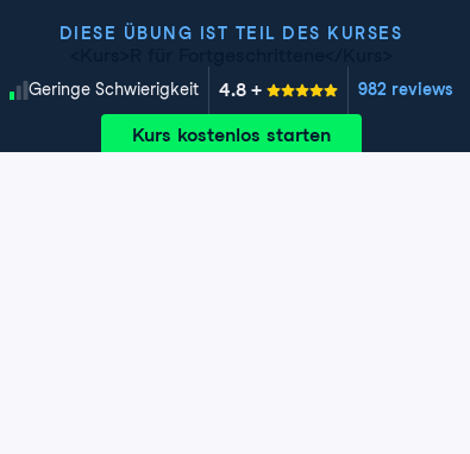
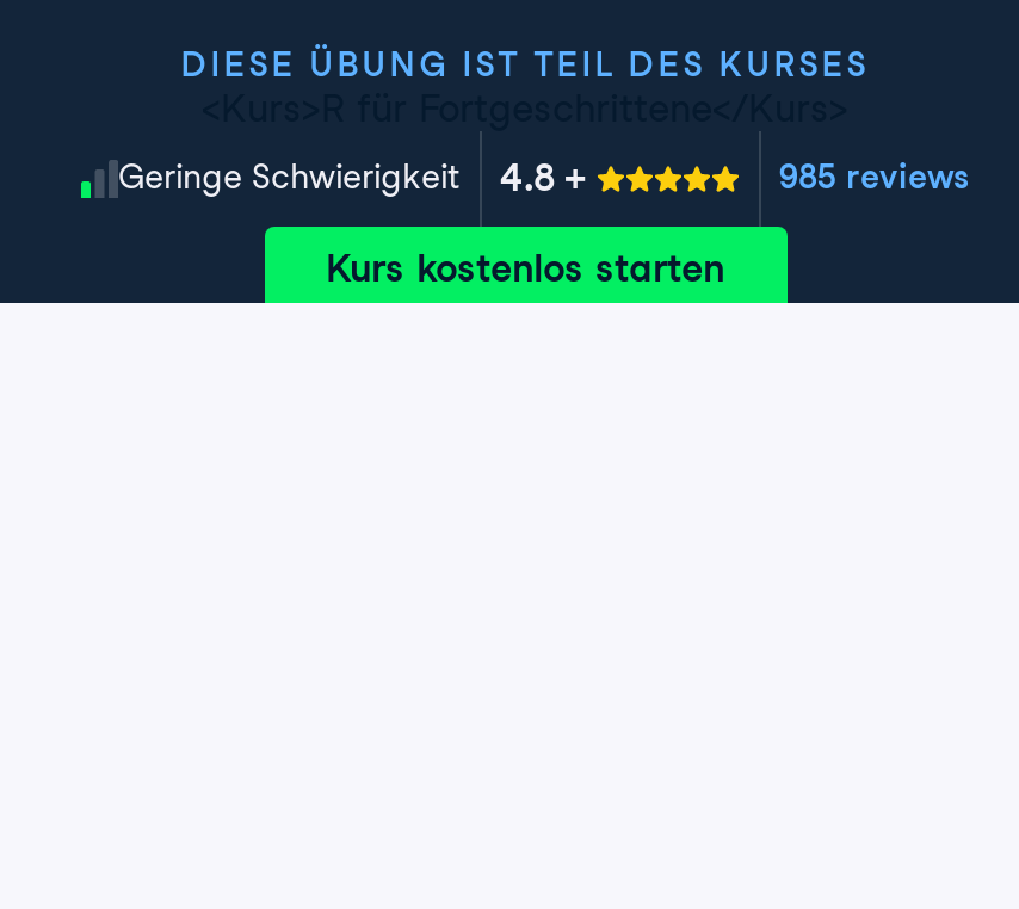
- 982 reviews
+ 985 reviews
